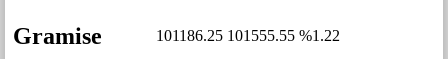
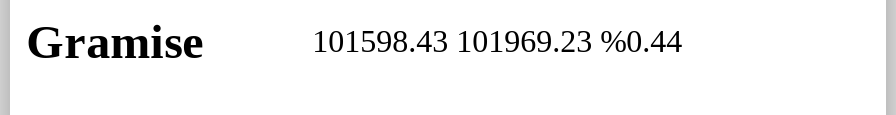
- 101186.25 101555.55 %1.22
+ 101598.43 101969.23 %0.44
